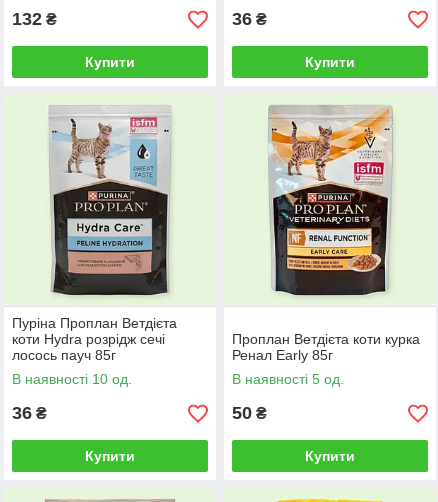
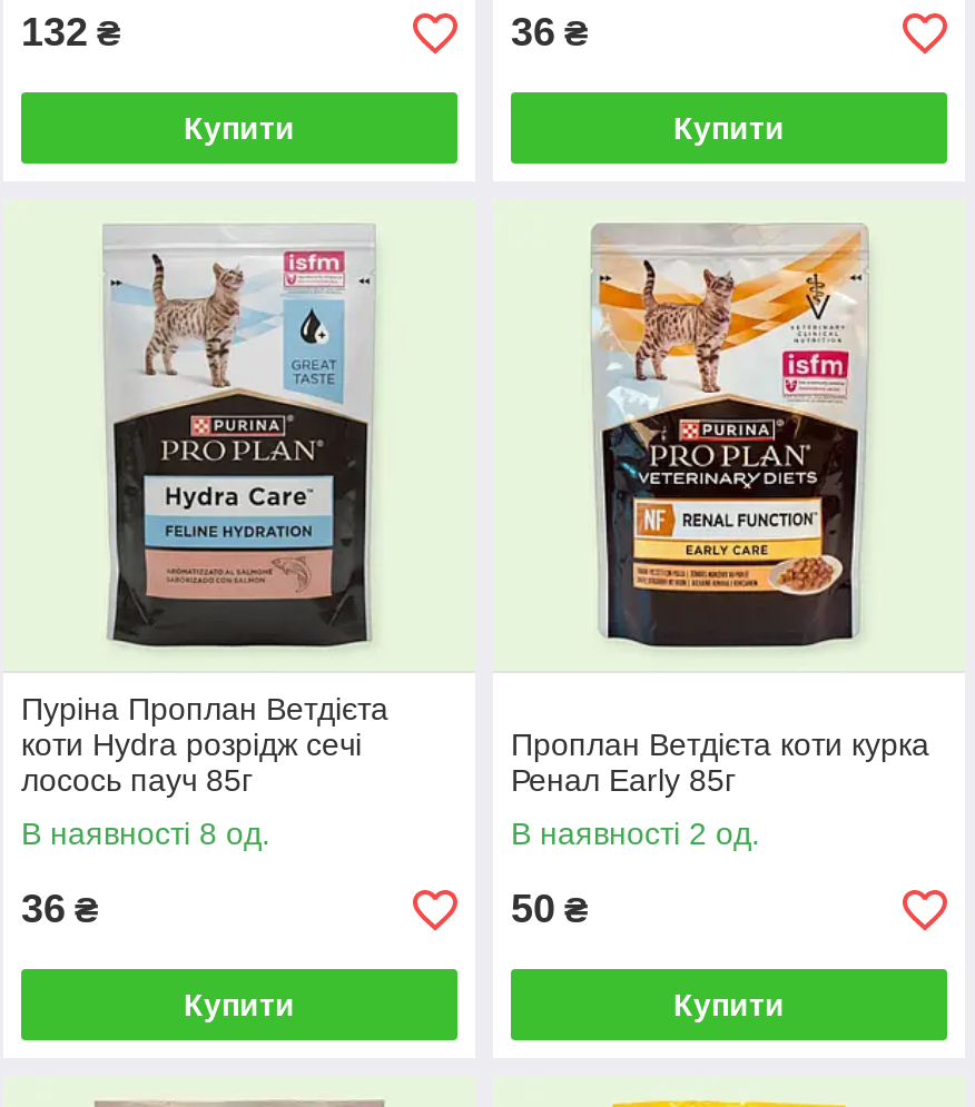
- В наявності 10 од.
+ В наявності 8 од.

- В наявності 5 од.
+ В наявності 2 од.
